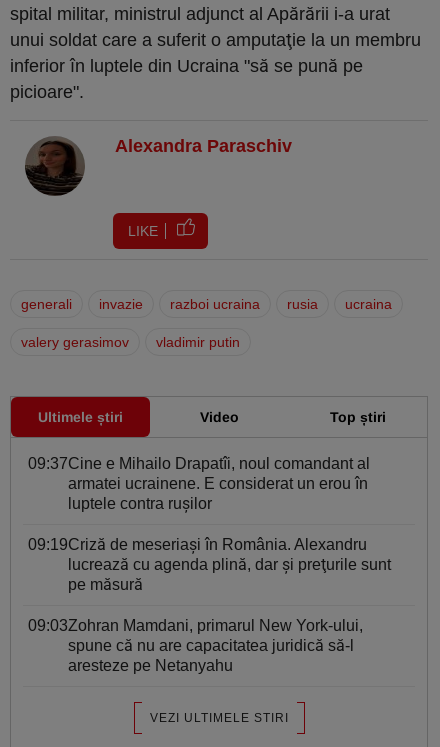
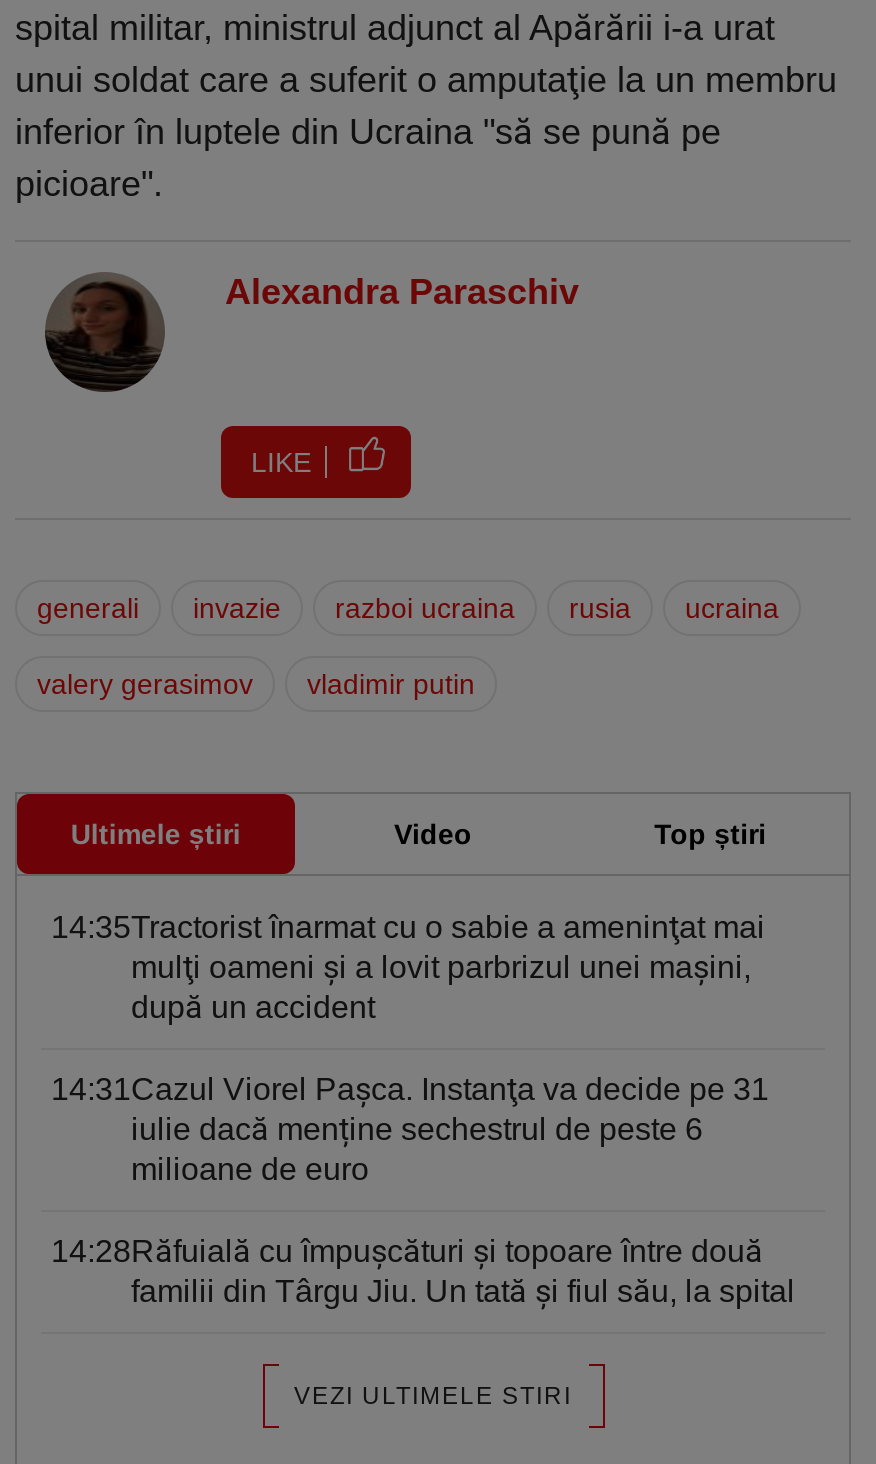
- 09:37Cine e Mihailo Drapatîi, noul comandant al
- armatei ucrainene. E considerat un erou în
- luptele contra ruşilor
+ 14:35Tractorist înarmat cu o sabie a ameninţat mai
+ mulţi oameni şi a lovit parbrizul unei maşini,
+ după un accident

- 09:19Criză de meseriași în România. Alexandru
- lucrează cu agenda plină, dar şi preţurile sunt
- pe măsură
+ 14:31Cazul Viorel Pașca. Instanţa va decide pe 31
+ iulie dacă menține sechestrul de peste 6
+ milioane de euro

- 09:03Zohran Mamdani, primarul New York-ului,
- spune că nu are capacitatea juridică să-l
- aresteze pe Netanyahu
+ 14:28Răfuială cu împuşcături şi topoare între două
+ familii din Târgu Jiu. Un tată şi fiul său, la spital
